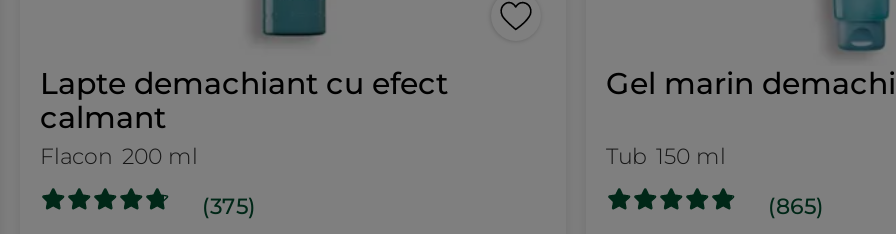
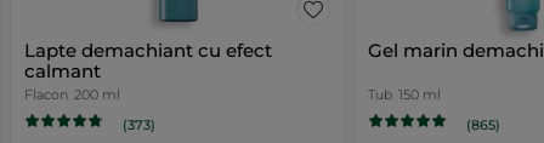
- (375)
+ (373)
